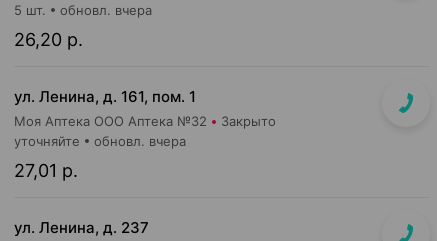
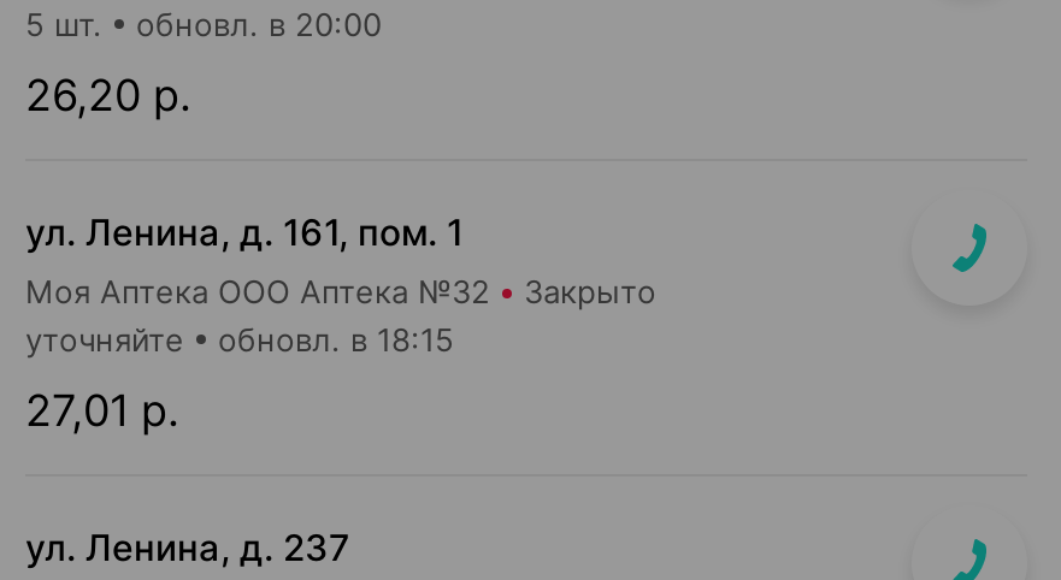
- обновл. вчера
+ обновл. в 20:00

- обновл. вчера
+ обновл. в 18:15
